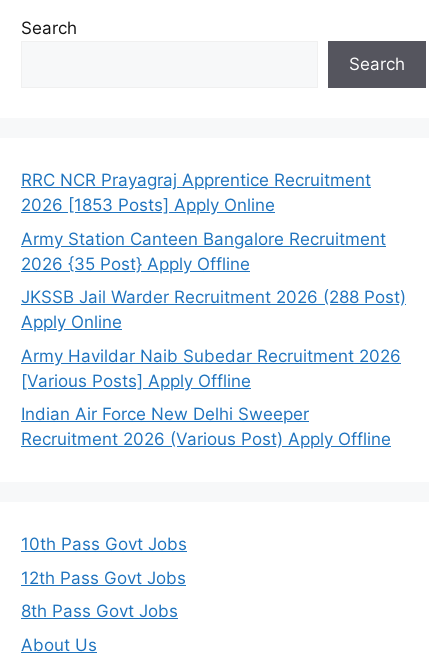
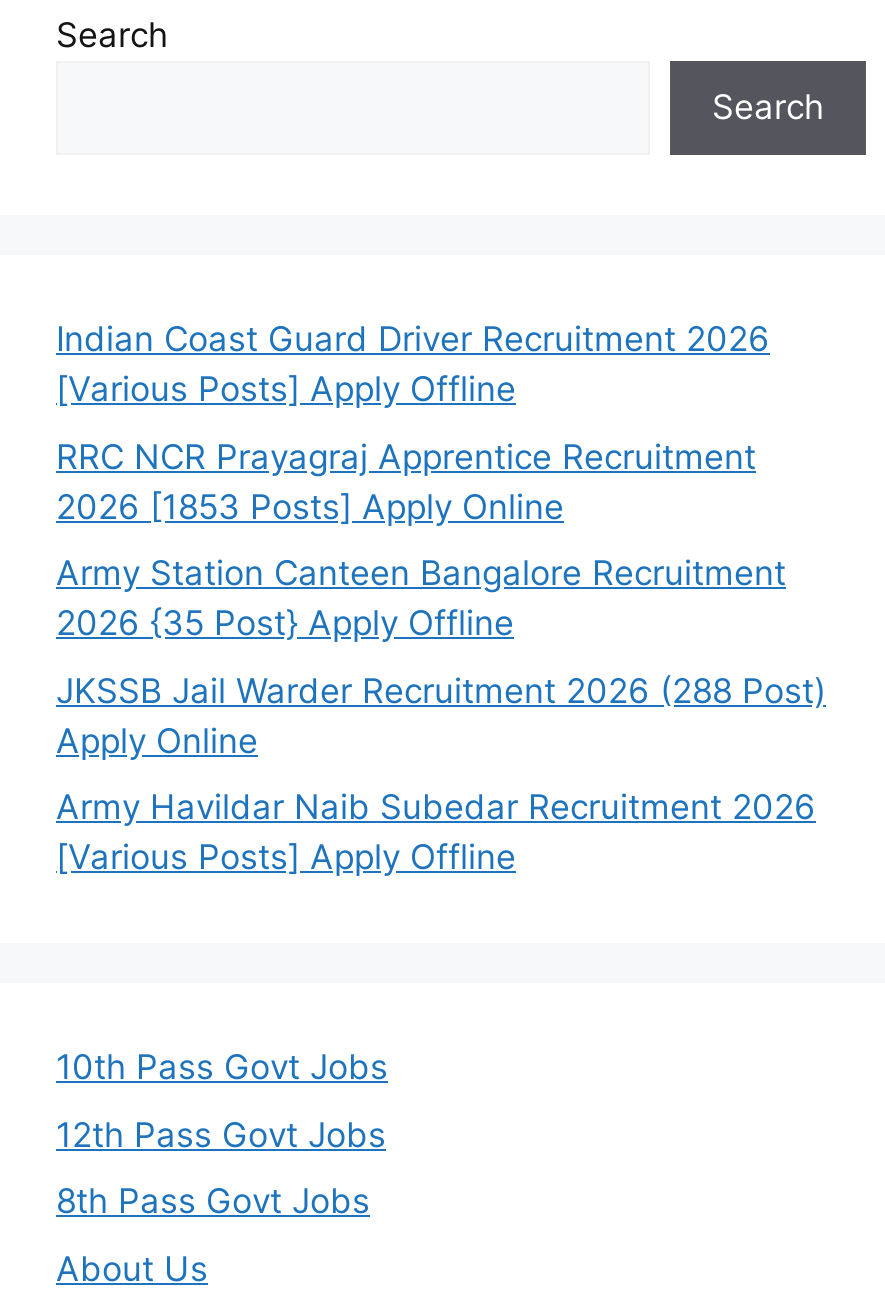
+ Indian Coast Guard Driver Recruitment 2026
+ [Various Posts] Apply Offline

moved down: RRC NCR Prayagraj Apprentice Recruitment | 2026 [1853 Posts] Apply Online | Army Station Canteen Bangalore Recruitment | 2026 {35 Post} Apply Offline | JKSSB Jail Warder Recruitment 2026 (288 Post) | Apply Online | Army Havildar Naib Subedar Recruitment 2026 | [Various Posts] Apply Offline

- Indian Air Force New Delhi Sweeper
- Recruitment 2026 (Various Post) Apply Offline
